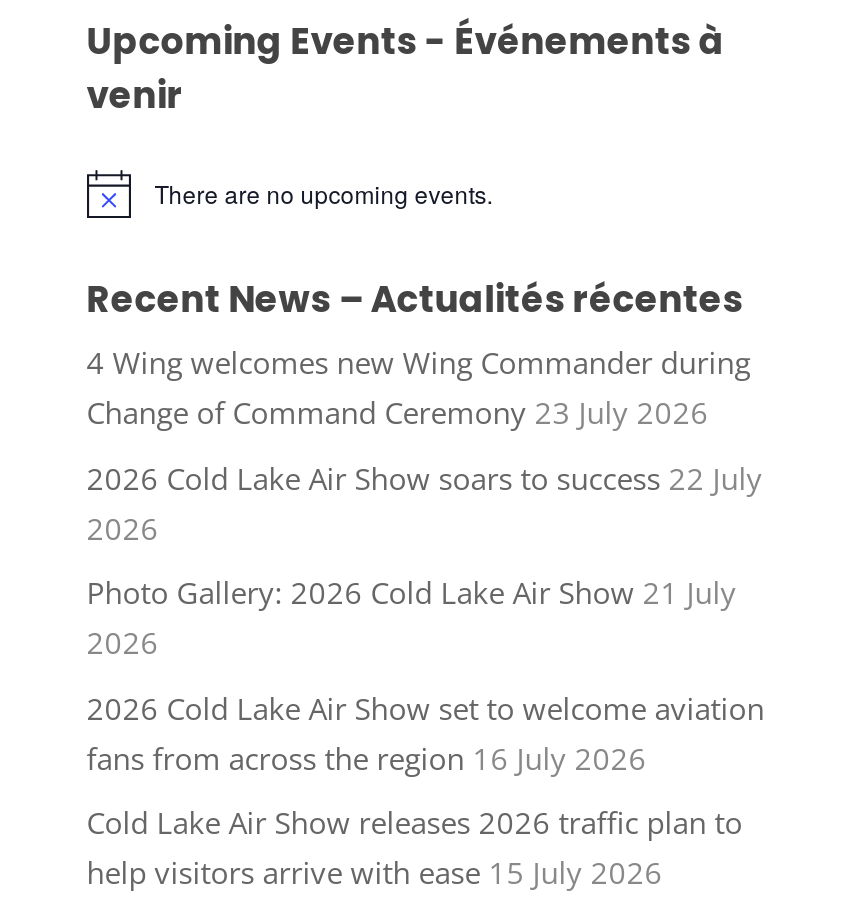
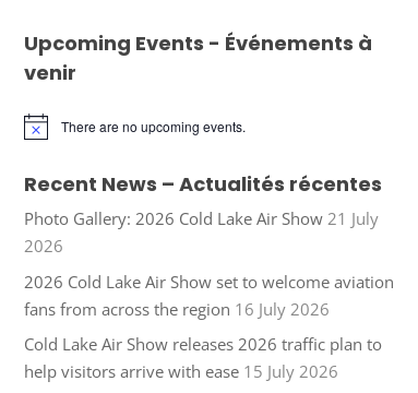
- 4 Wing welcomes new Wing Commander during
- Change of Command Ceremony 23 July 2026
- 2026 Cold Lake Air Show soars to success 22 July
- 2026
